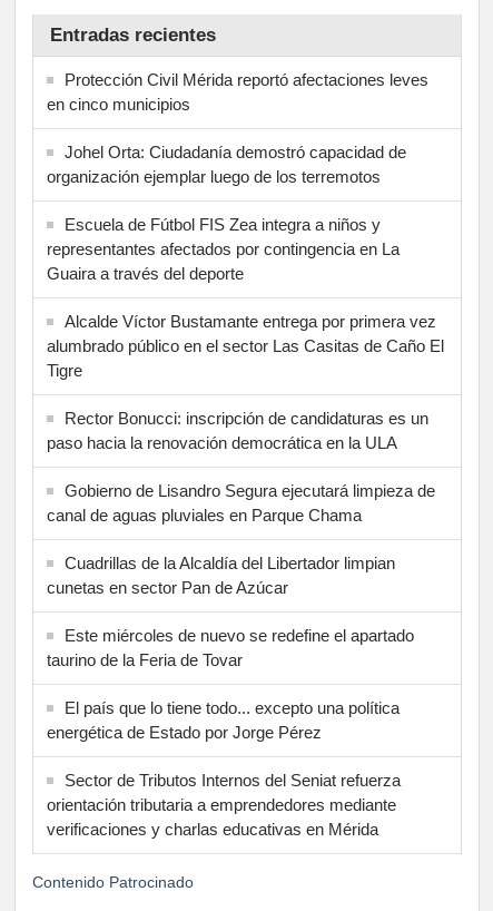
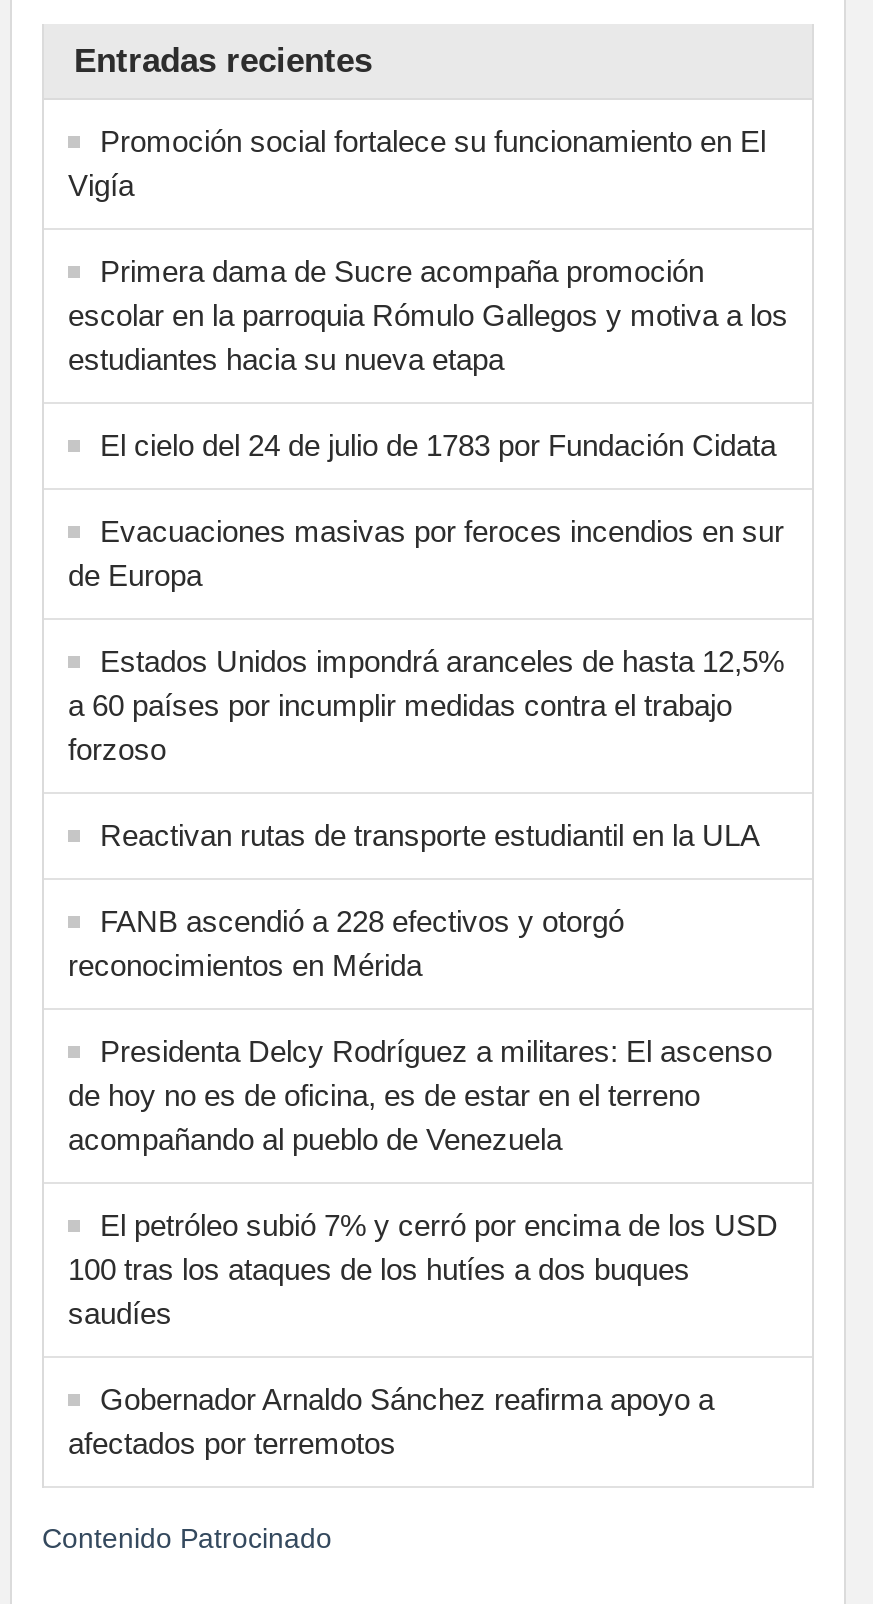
- Protección Civil Mérida reportó afectaciones leves
- en cinco municipios
+ Promoción social fortalece su funcionamiento en El
+ Vigía

- Johel Orta: Ciudadanía demostró capacidad de
- organización ejemplar luego de los terremotos
+ Primera dama de Sucre acompaña promoción
+ escolar en la parroquia Rómulo Gallegos y motiva a los
+ estudiantes hacia su nueva etapa

- Escuela de Fútbol FIS Zea integra a niños y
- representantes afectados por contingencia en La
- Guaira a través del deporte
+ El cielo del 24 de julio de 1783 por Fundación Cidata

- Alcalde Víctor Bustamante entrega por primera vez
- alumbrado público en el sector Las Casitas de Caño El
- Tigre
+ Evacuaciones masivas por feroces incendios en sur
+ de Europa

- Rector Bonucci: inscripción de candidaturas es un
- paso hacia la renovación democrática en la ULA
+ Estados Unidos impondrá aranceles de hasta 12,5%
+ a 60 países por incumplir medidas contra el trabajo
+ forzoso

- Gobierno de Lisandro Segura ejecutará limpieza de
- canal de aguas pluviales en Parque Chama
+ Reactivan rutas de transporte estudiantil en la ULA

- Cuadrillas de la Alcaldía del Libertador limpian
- cunetas en sector Pan de Azúcar
+ FANB ascendió a 228 efectivos y otorgó
+ reconocimientos en Mérida

- Este miércoles de nuevo se redefine el apartado
- taurino de la Feria de Tovar
+ Presidenta Delcy Rodríguez a militares: El ascenso
+ de hoy no es de oficina, es de estar en el terreno
+ acompañando al pueblo de Venezuela

- El país que lo tiene todo... excepto una política
- energética de Estado por Jorge Pérez
+ El petróleo subió 7% y cerró por encima de los USD
+ 100 tras los ataques de los hutíes a dos buques
+ saudíes

- Sector de Tributos Internos del Seniat refuerza
- orientación tributaria a emprendedores mediante
- verificaciones y charlas educativas en Mérida
+ Gobernador Arnaldo Sánchez reafirma apoyo a
+ afectados por terremotos
